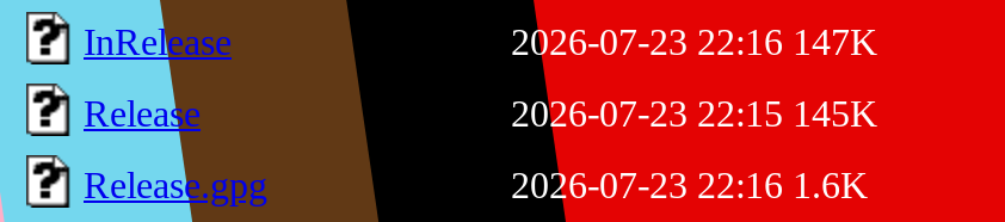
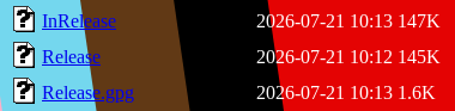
- 2026-07-23 22:16 147K
+ 2026-07-21 10:13 147K

- 2026-07-23 22:15 145K
+ 2026-07-21 10:12 145K

- 2026-07-23 22:16 1.6K
+ 2026-07-21 10:13 1.6K
